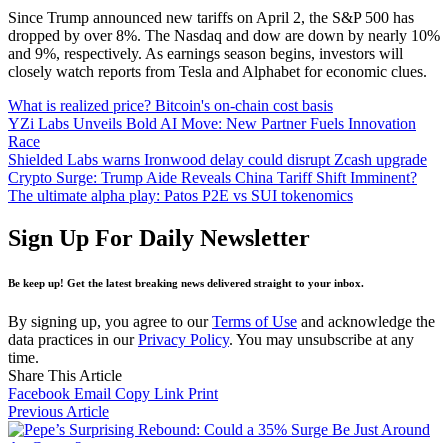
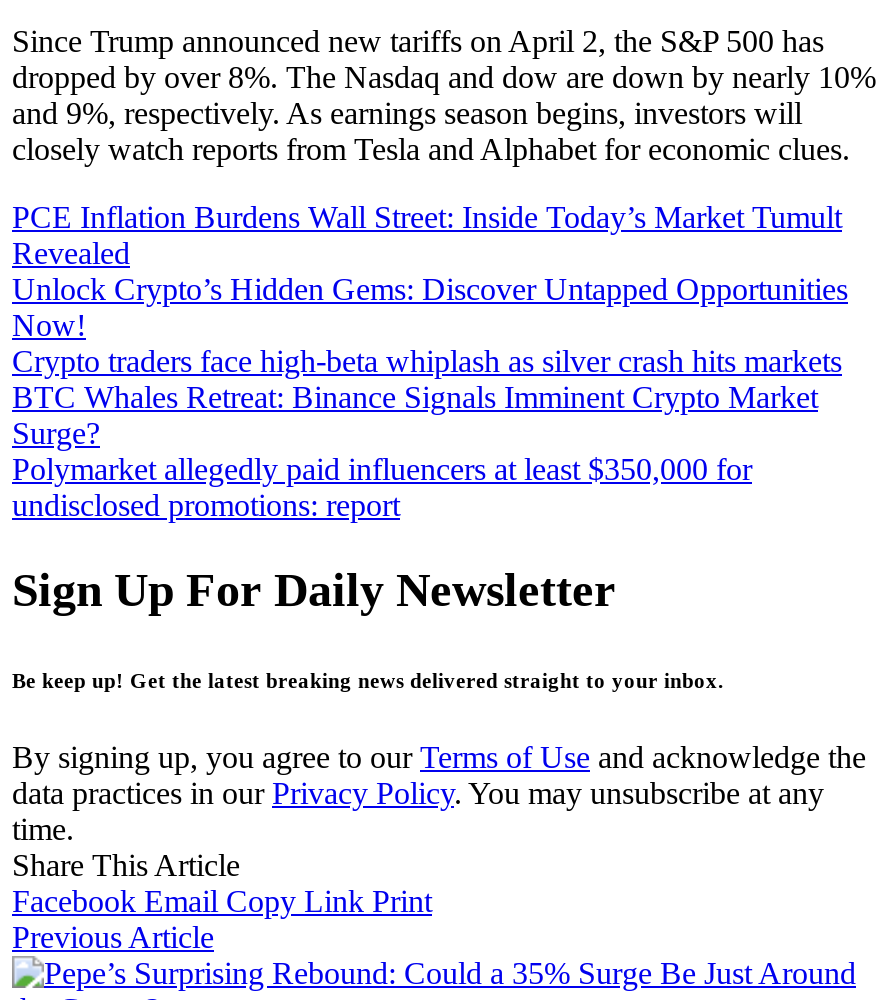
- What is realized price? Bitcoin's on-chain cost basis
- YZi Labs Unveils Bold AI Move: New Partner Fuels Innovation
- Race
- Shielded Labs warns Ironwood delay could disrupt Zcash upgrade
- Crypto Surge: Trump Aide Reveals China Tariff Shift Imminent?
- The ultimate alpha play: Patos P2E vs SUI tokenomics
+ PCE Inflation Burdens Wall Street: Inside Today’s Market Tumult
+ Revealed
+ Unlock Crypto’s Hidden Gems: Discover Untapped Opportunities
+ Now!
+ Crypto traders face high‑beta whiplash as silver crash hits markets
+ BTC Whales Retreat: Binance Signals Imminent Crypto Market
+ Surge?
+ Polymarket allegedly paid influencers at least $350,000 for
+ undisclosed promotions: report
